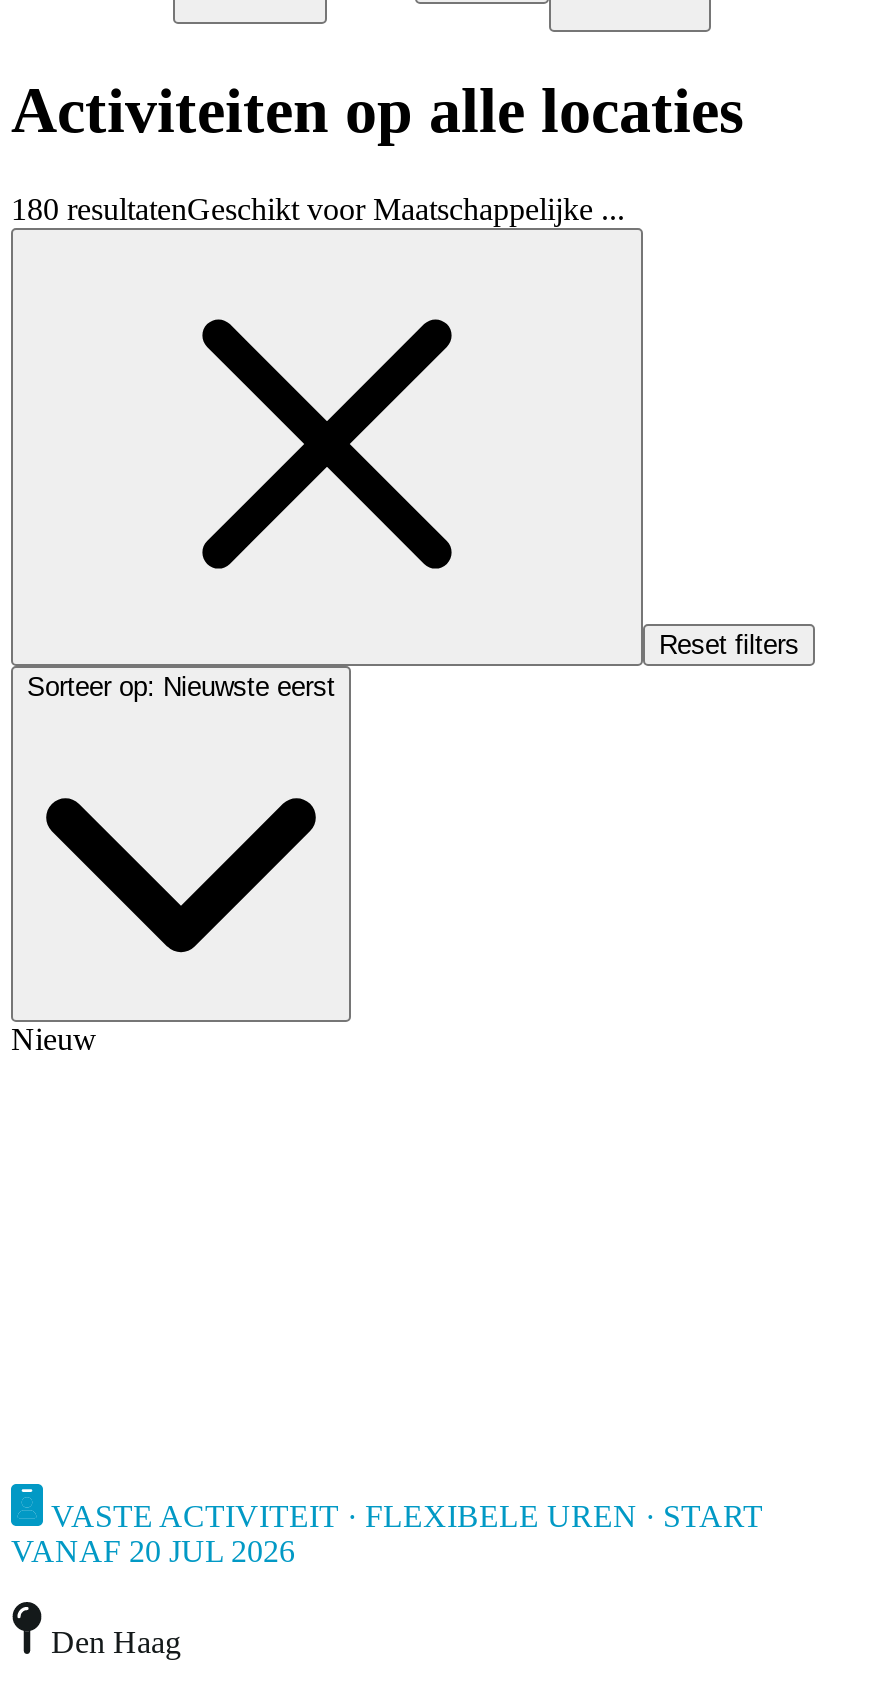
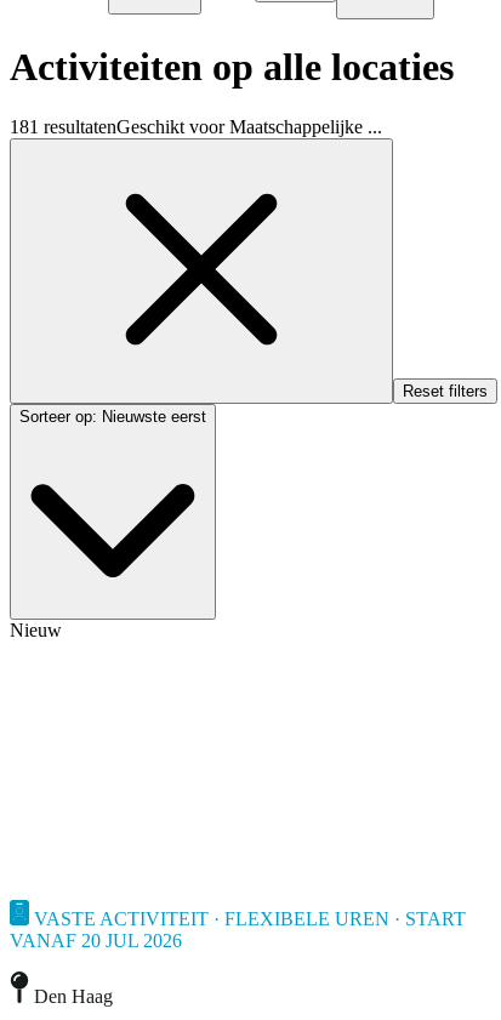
- 180 resultatenGeschikt voor Maatschappelijke ...
+ 181 resultatenGeschikt voor Maatschappelijke ...
